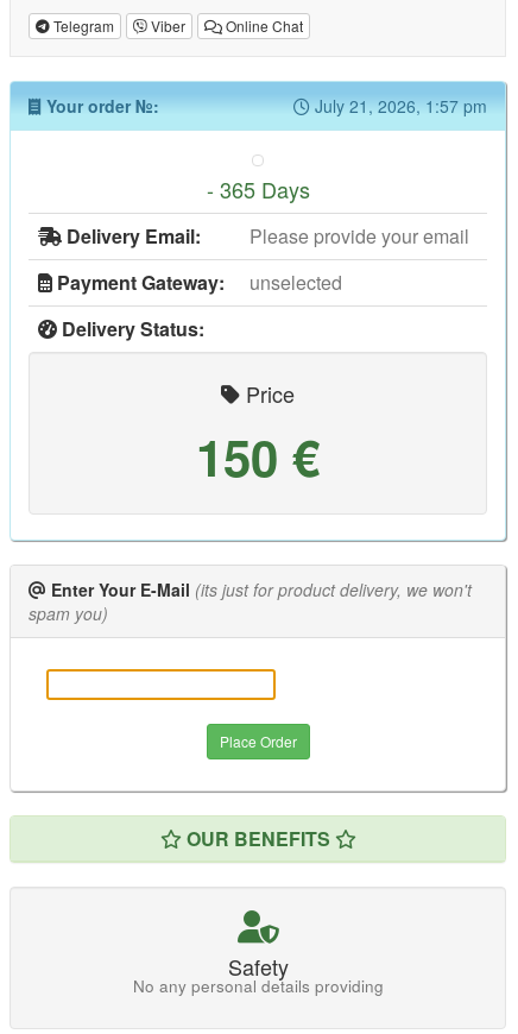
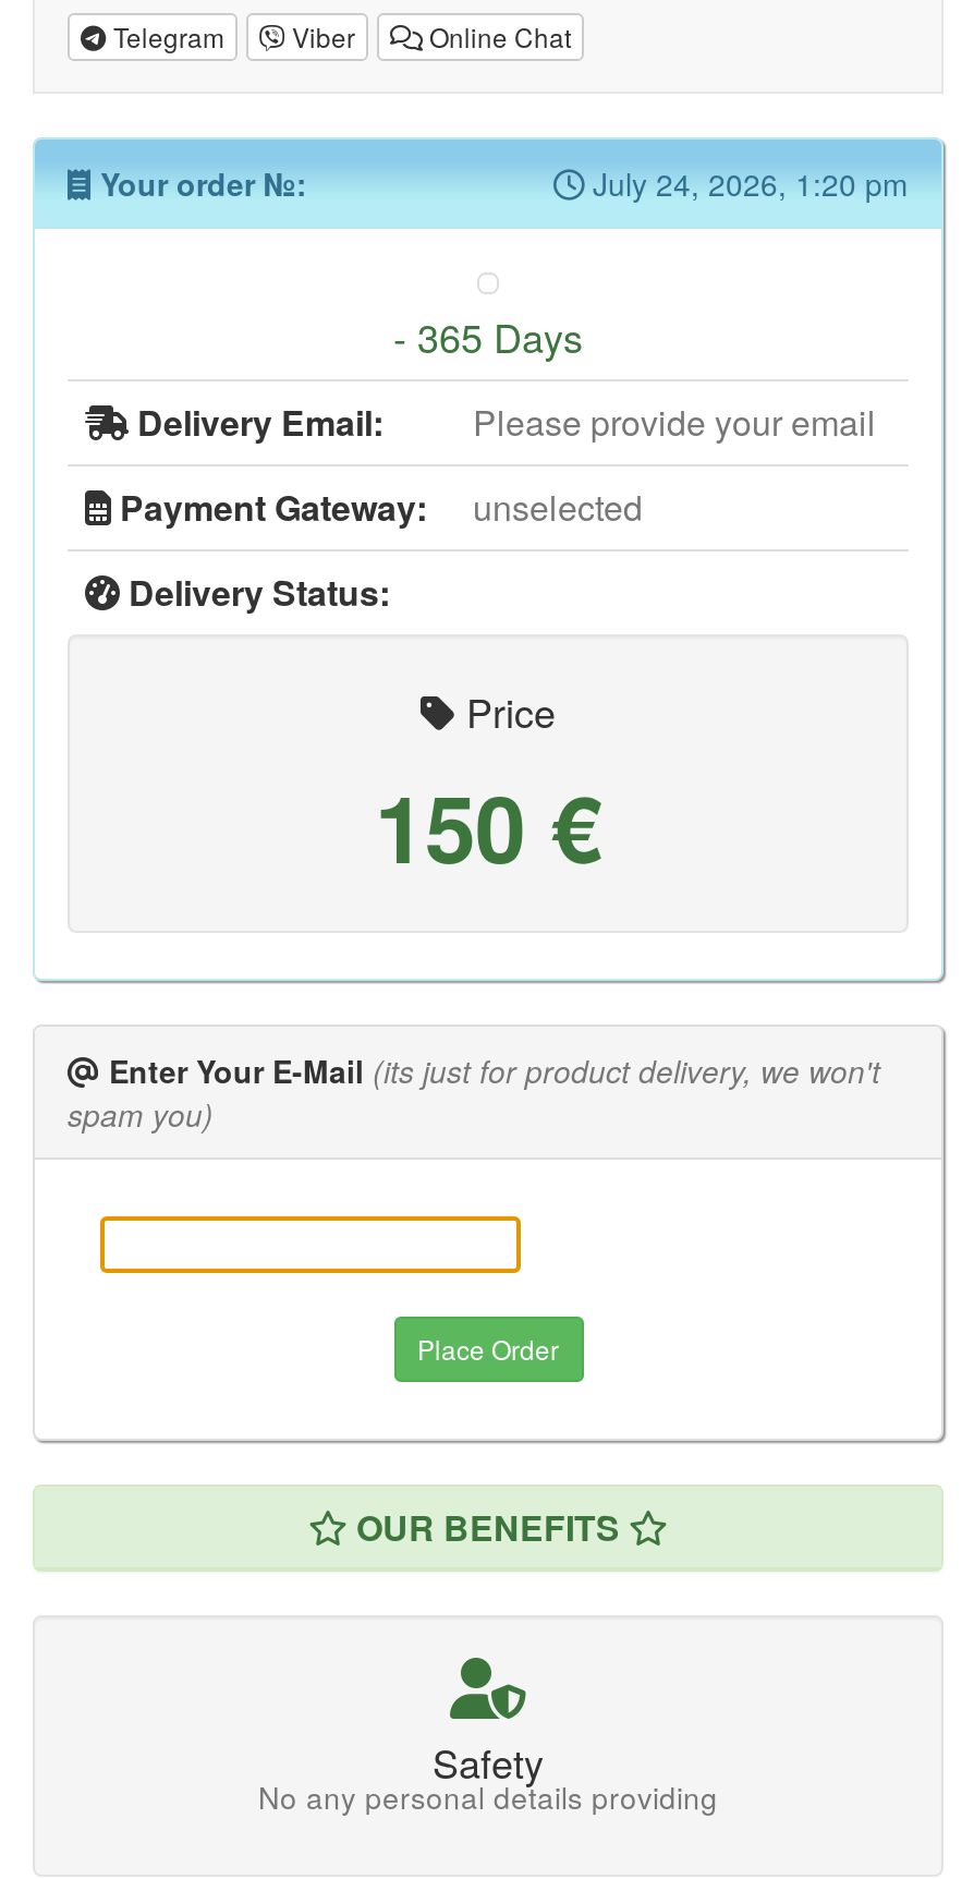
- July 21, 2026, 1:57 pm
+ July 24, 2026, 1:20 pm
